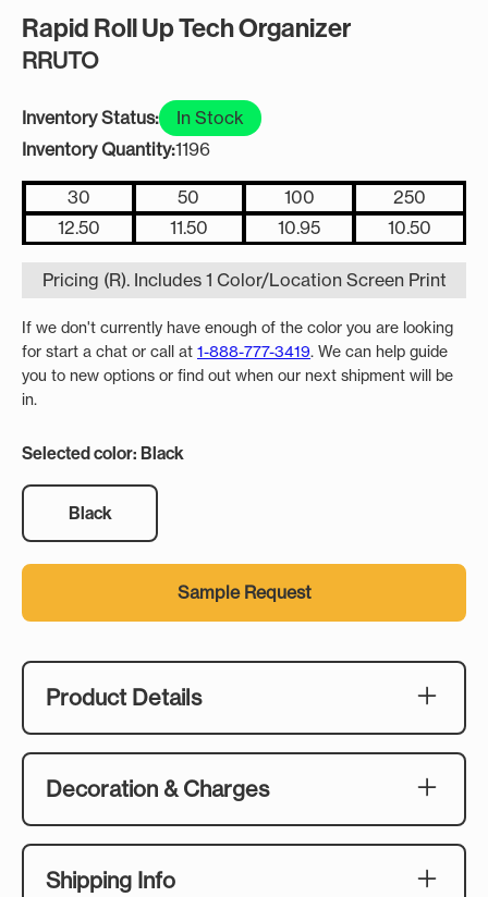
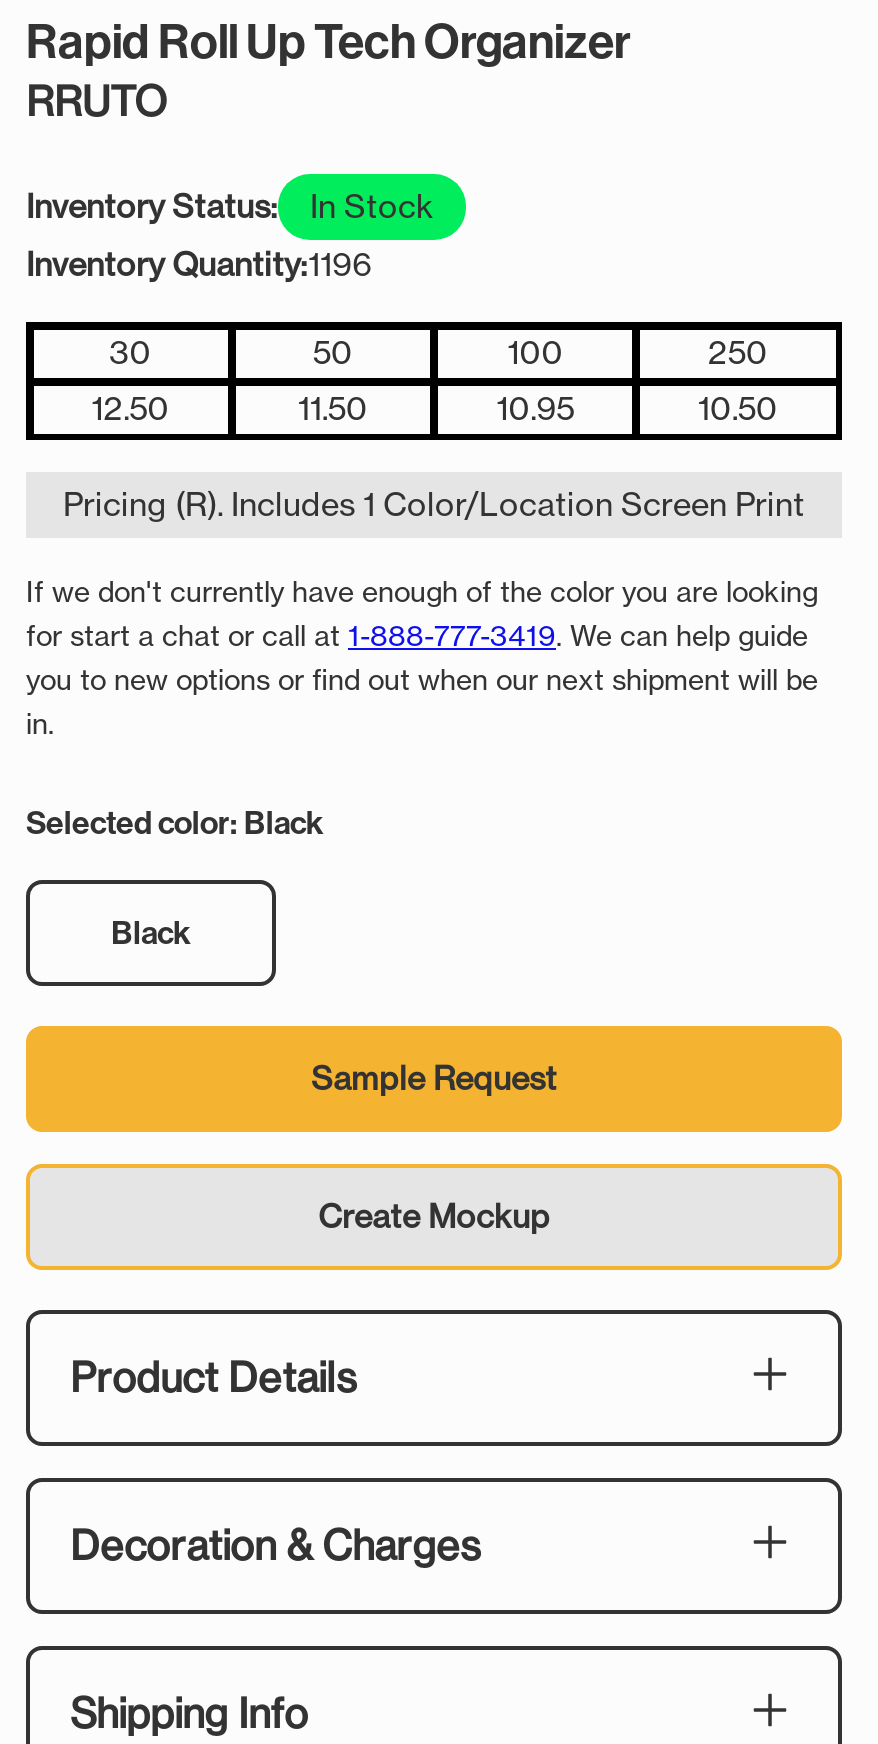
+ Create Mockup
